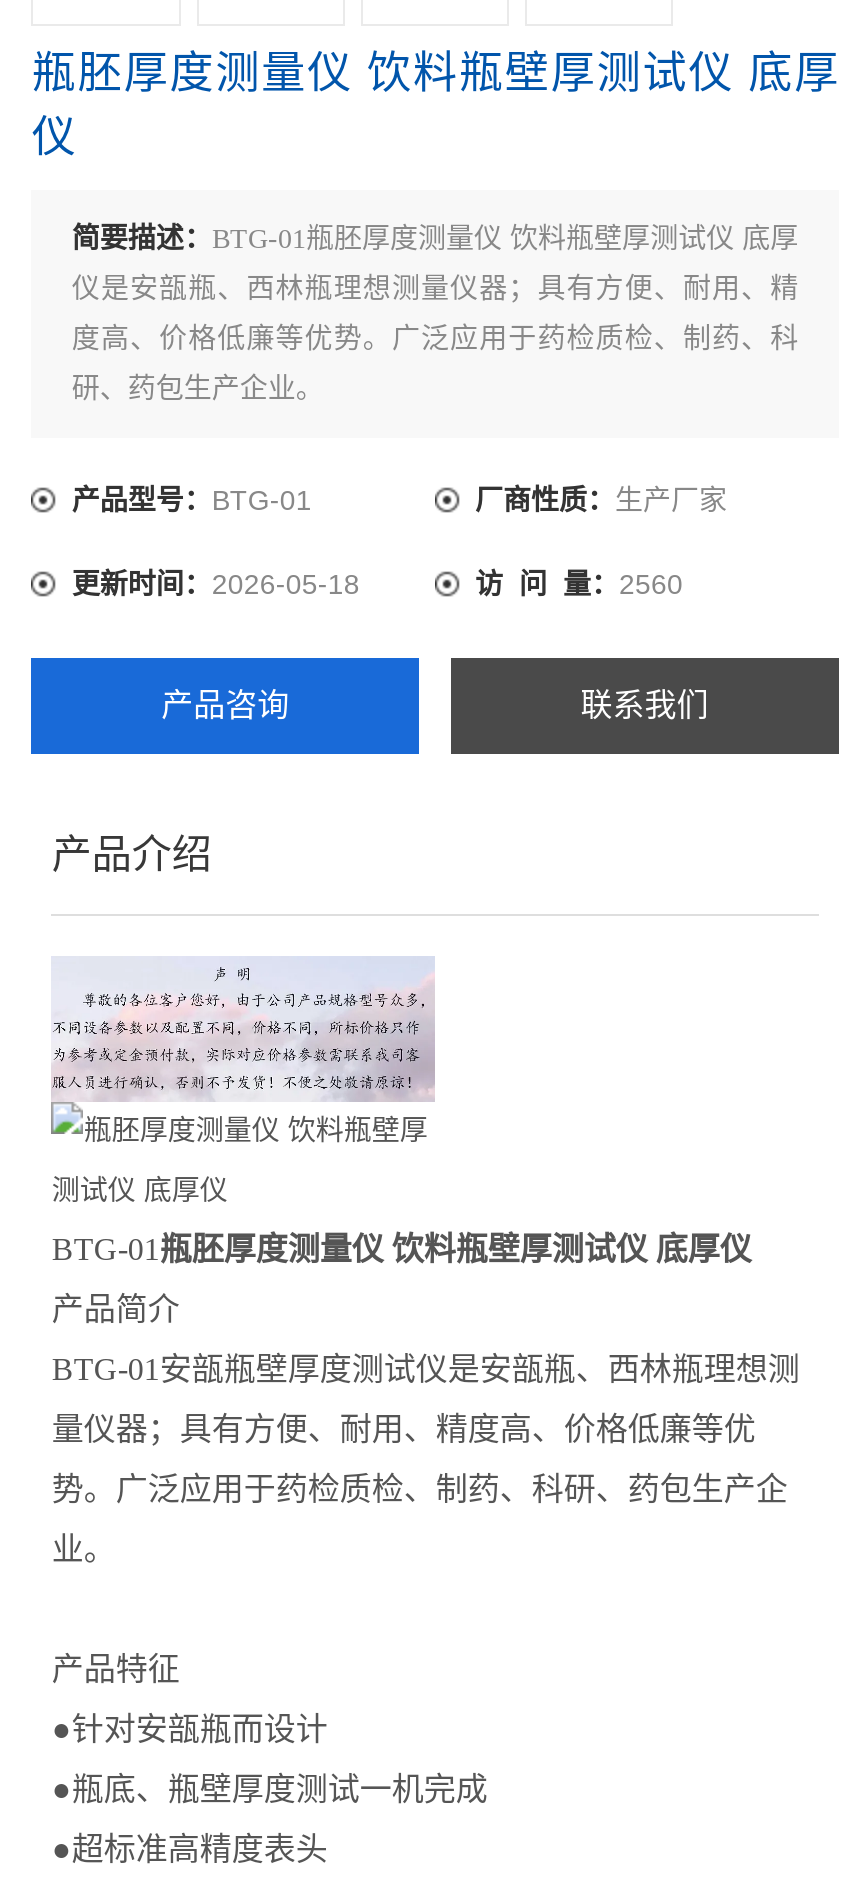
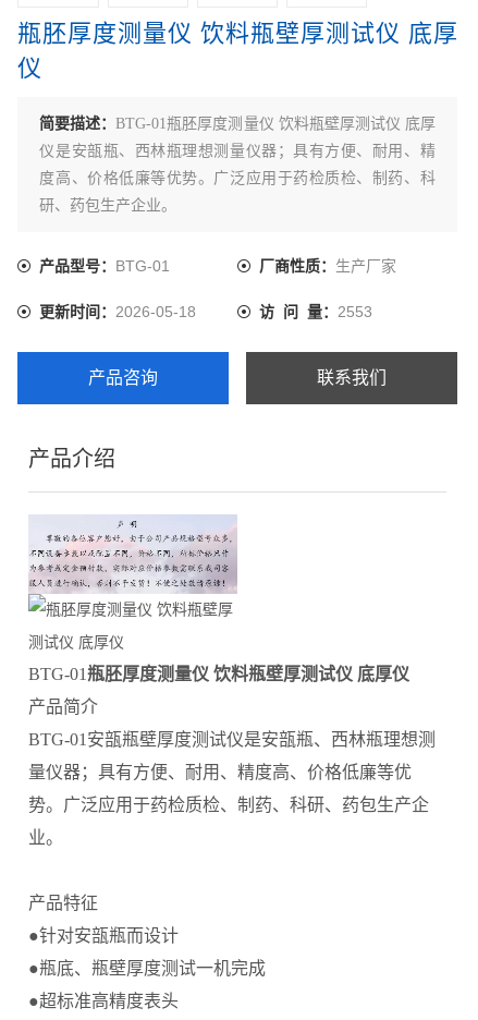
- 访 问 量：2560
+ 访 问 量：2553
